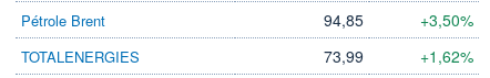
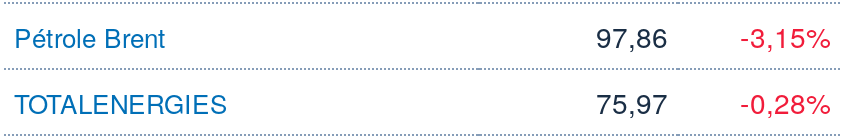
- 94,85
+ 97,86

- +3,50%
+ -3,15%

- 73,99
- +1,62%
+ 75,97
+ -0,28%
